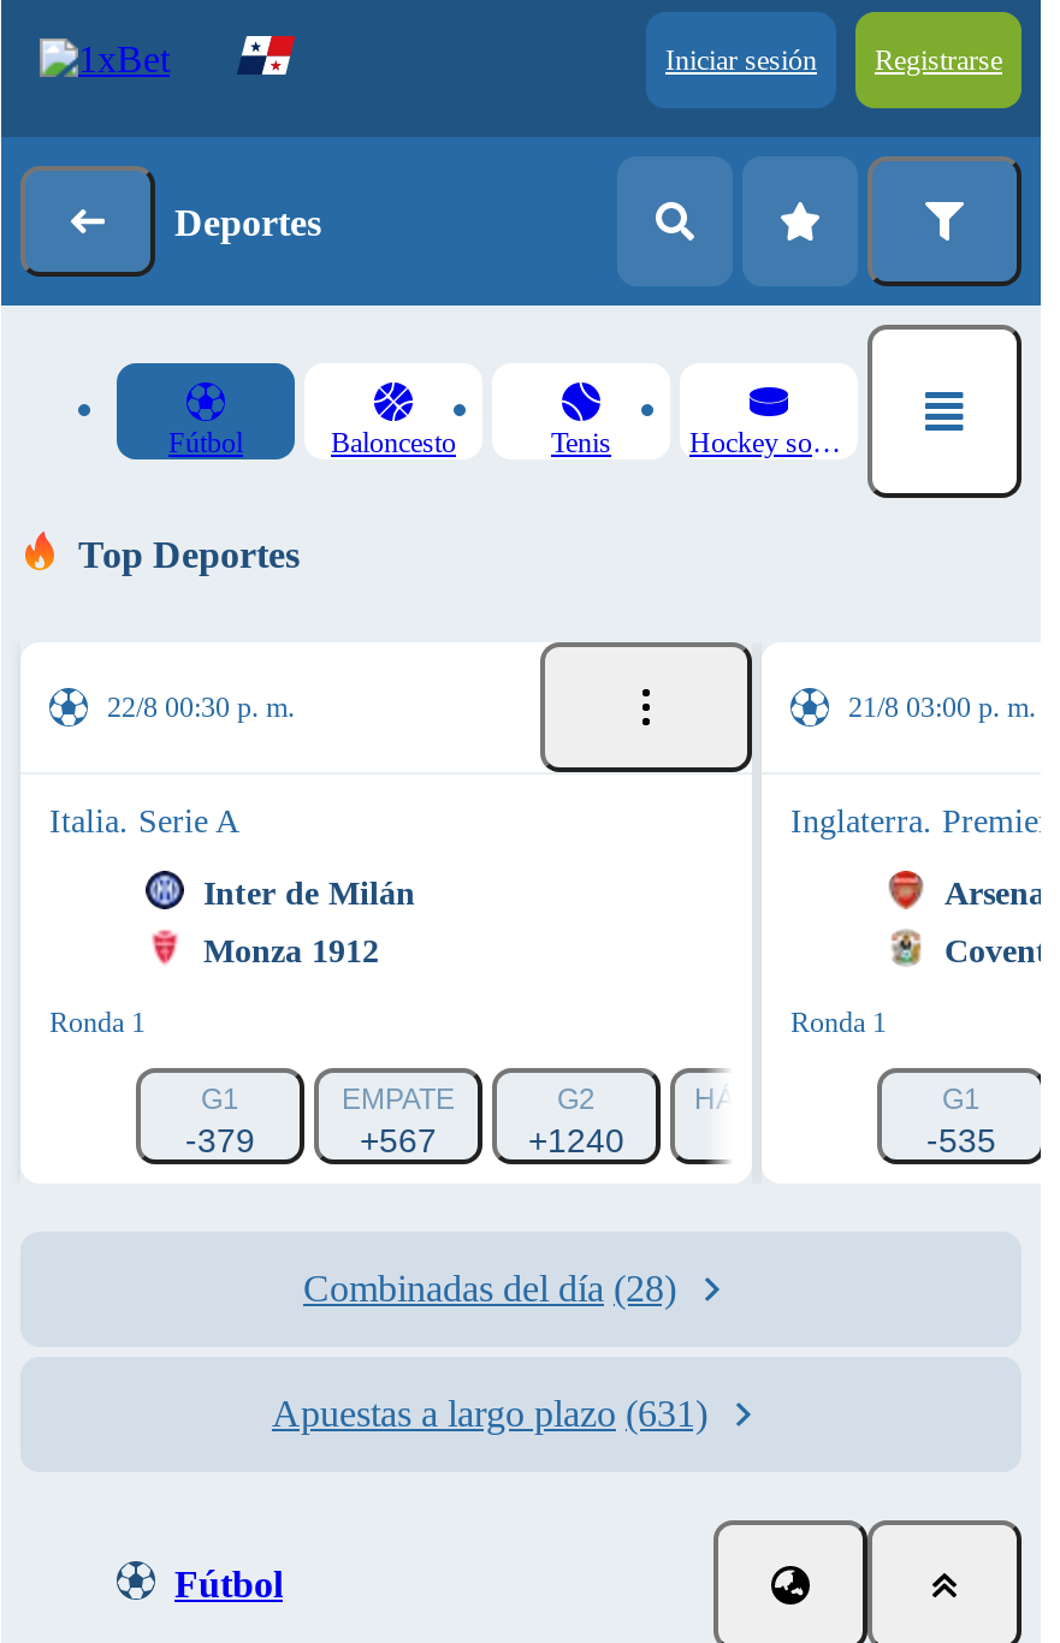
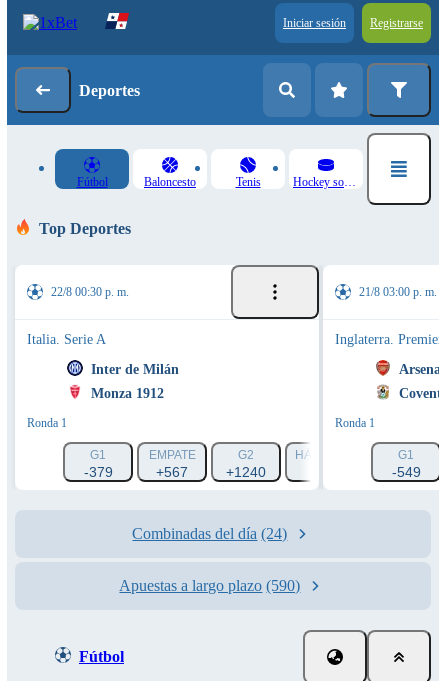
- -535
+ -549

- Combinadas del día (28)
+ Combinadas del día (24)

- Apuestas a largo plazo (631)
+ Apuestas a largo plazo (590)
